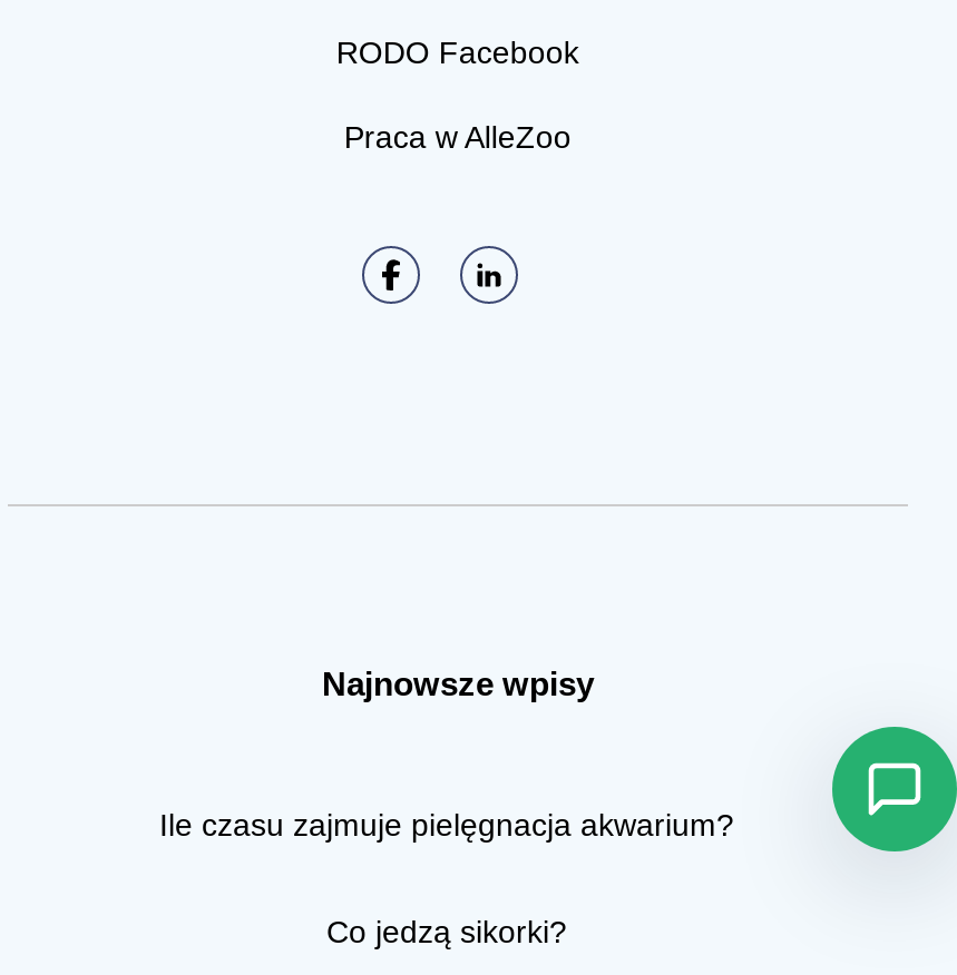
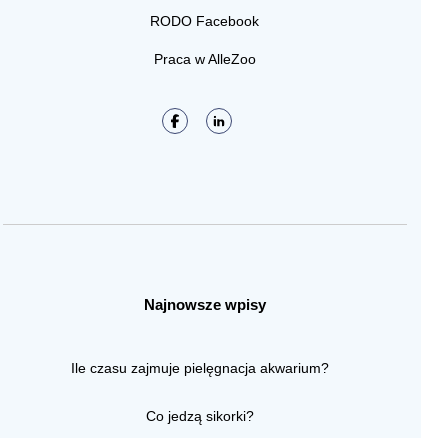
- [image]
